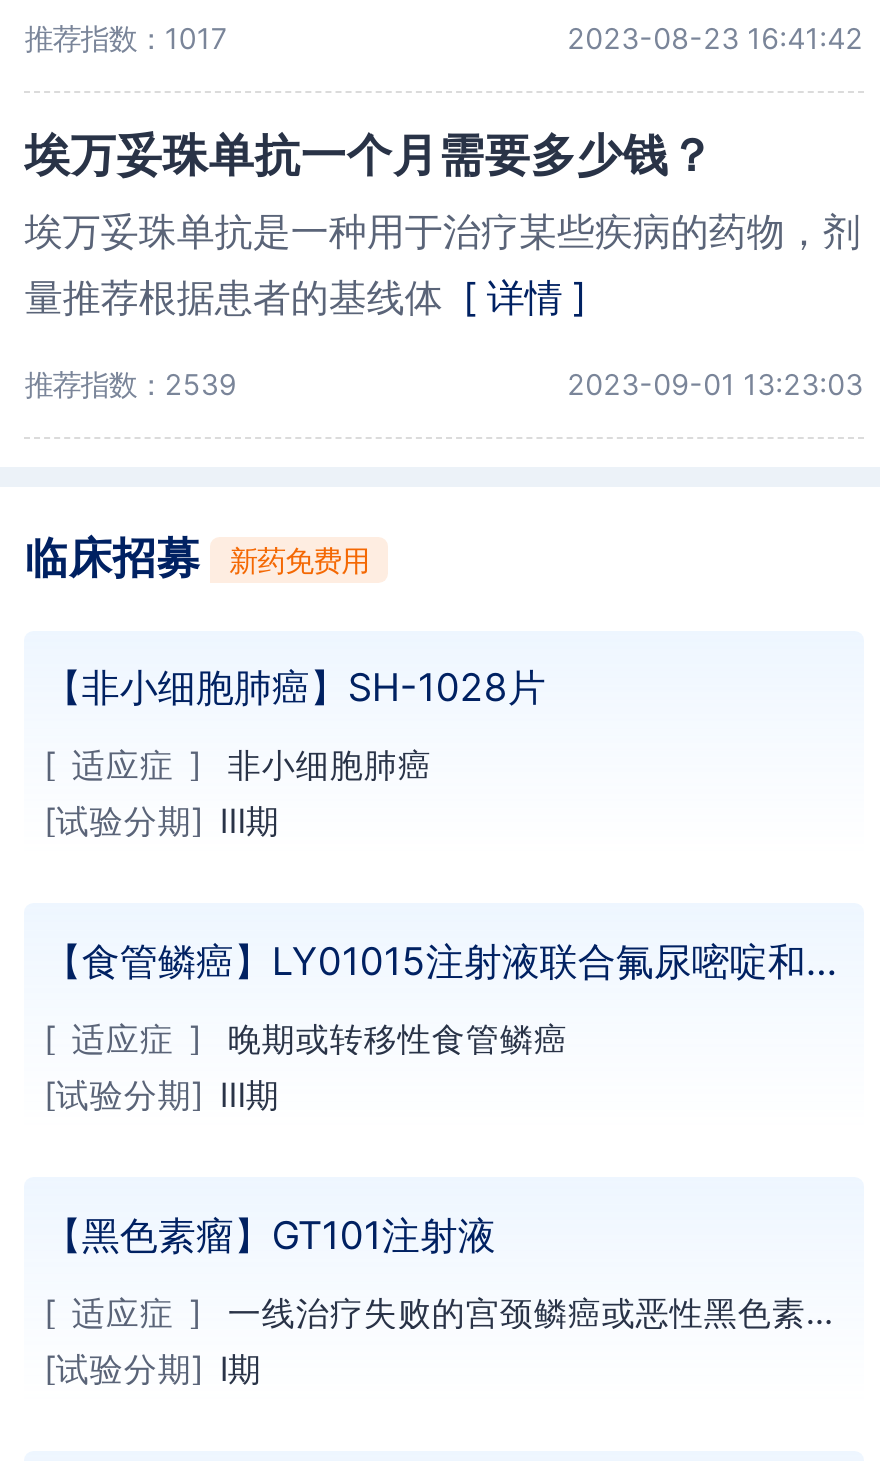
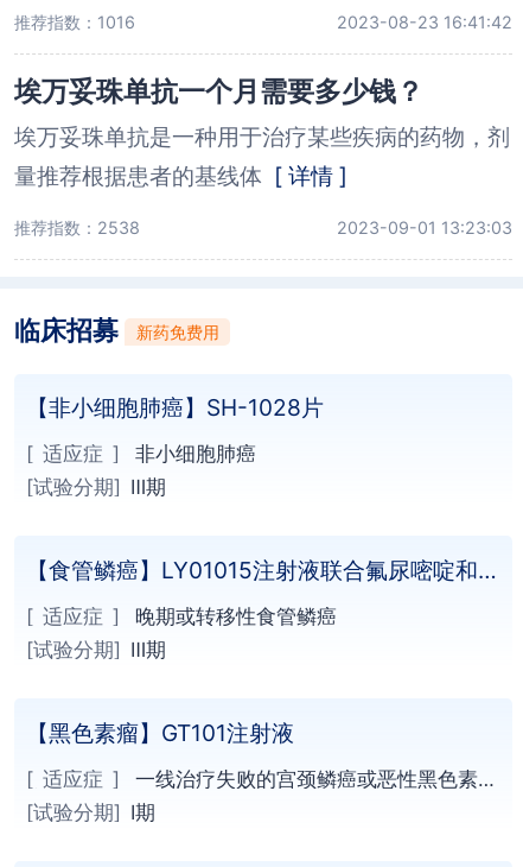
- 推荐指数：1017
+ 推荐指数：1016

- 推荐指数：2539
+ 推荐指数：2538
